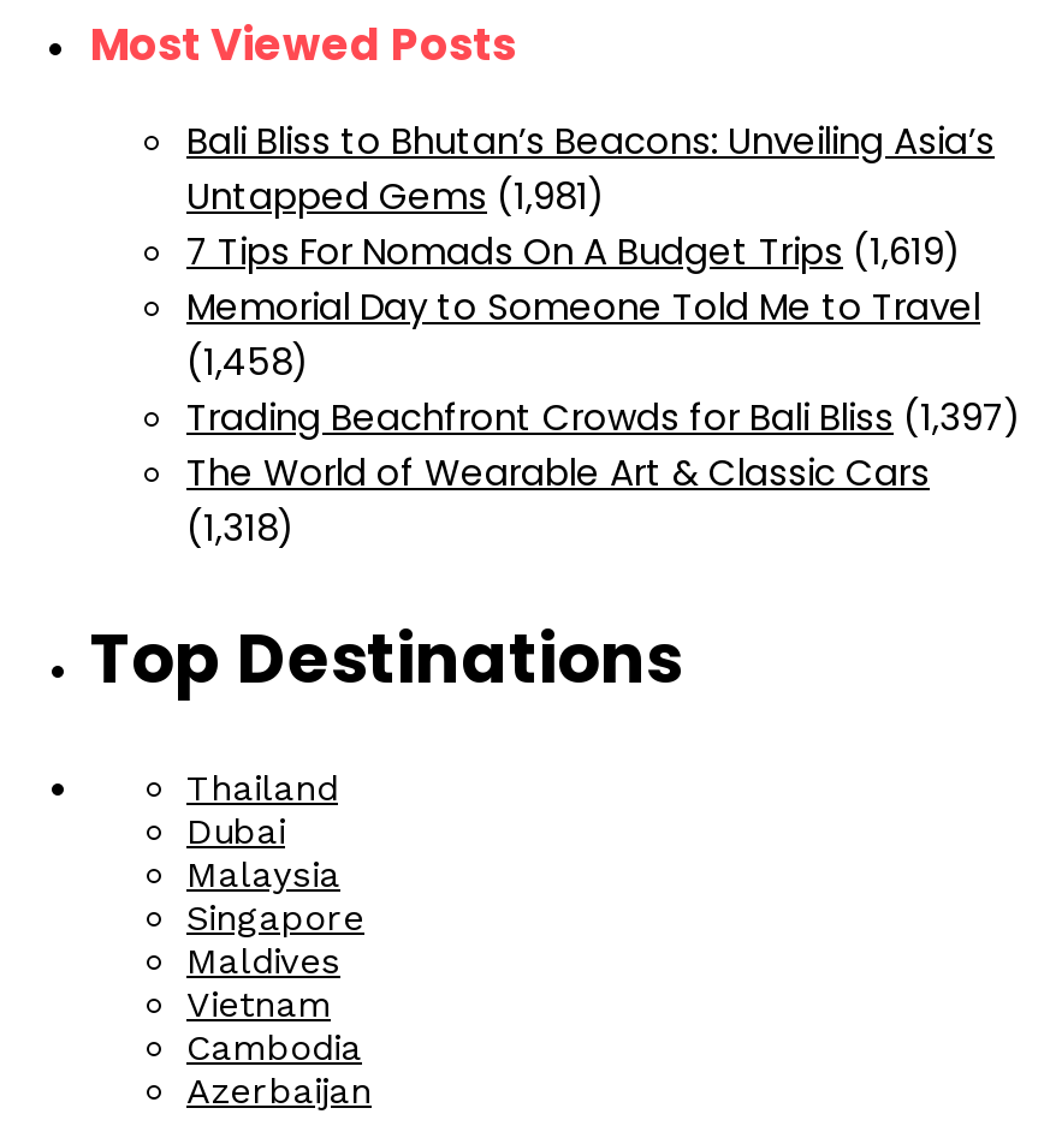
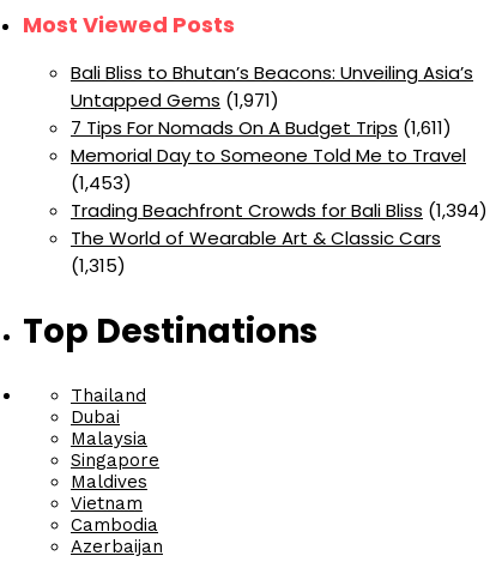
- Untapped Gems (1,981)
+ Untapped Gems (1,971)

- 7 Tips For Nomads On A Budget Trips (1,619)
+ 7 Tips For Nomads On A Budget Trips (1,611)

- (1,458)
+ (1,453)

- Trading Beachfront Crowds for Bali Bliss (1,397)
+ Trading Beachfront Crowds for Bali Bliss (1,394)

- (1,318)
+ (1,315)
